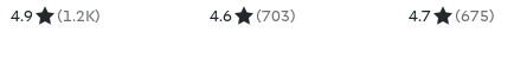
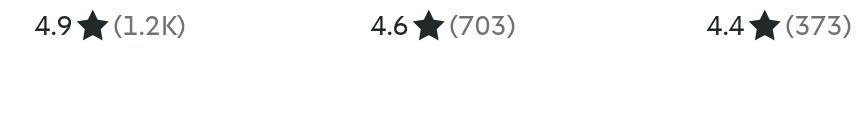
- 4.7
- (675)
+ 4.4
+ (373)
